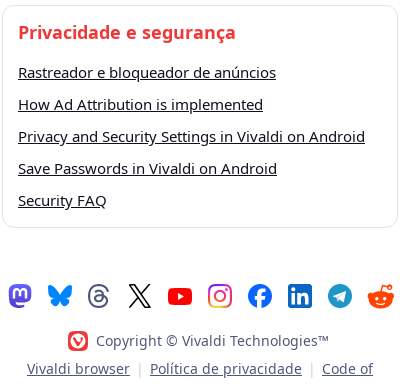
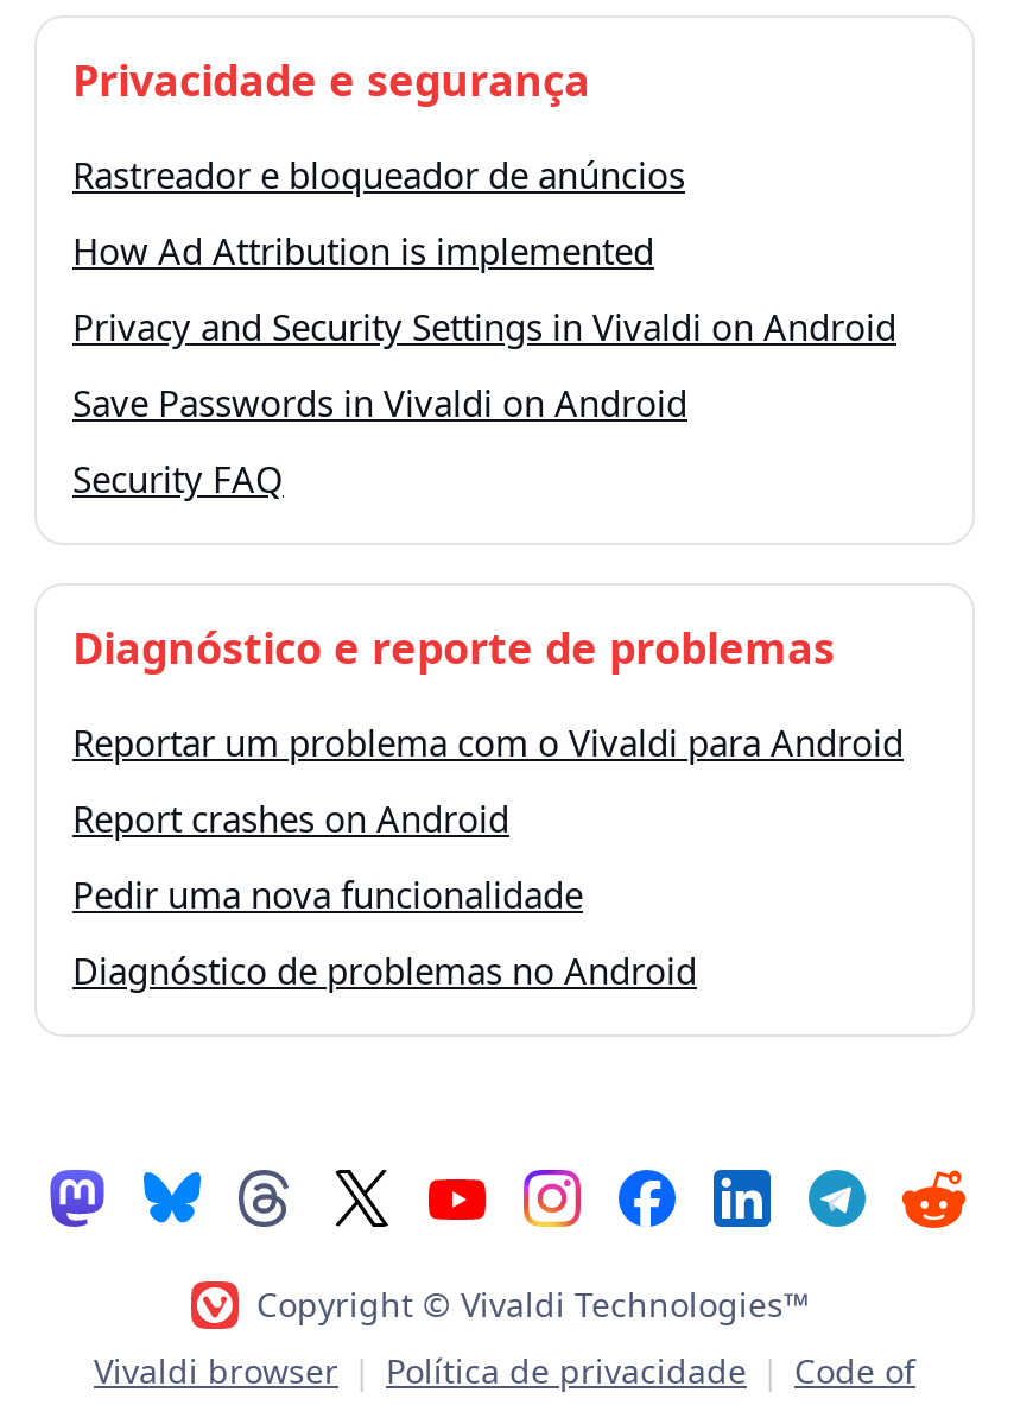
+ Diagnóstico e reporte de problemas
+ Reportar um problema com o Vivaldi para Android
+ Report crashes on Android
+ Pedir uma nova funcionalidade
+ Diagnóstico de problemas no Android
